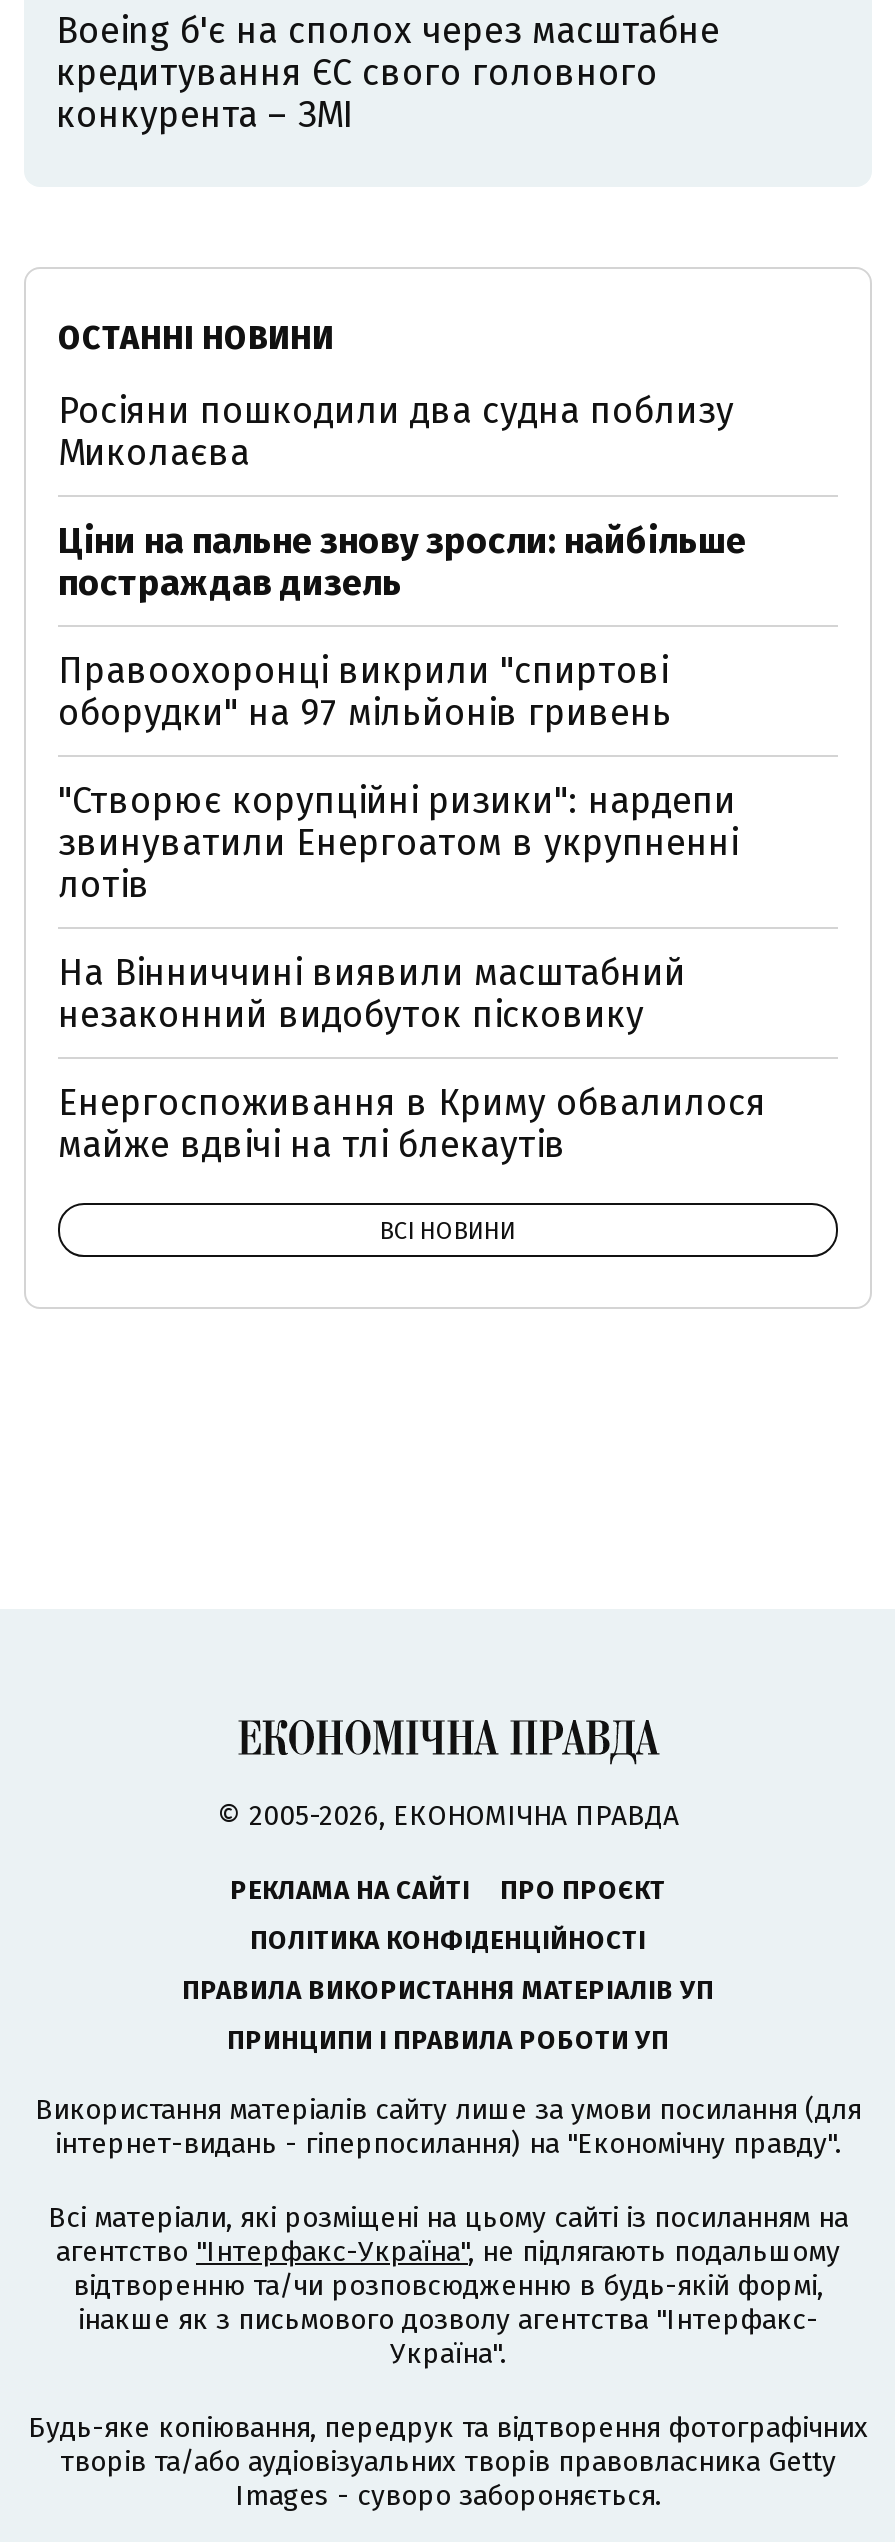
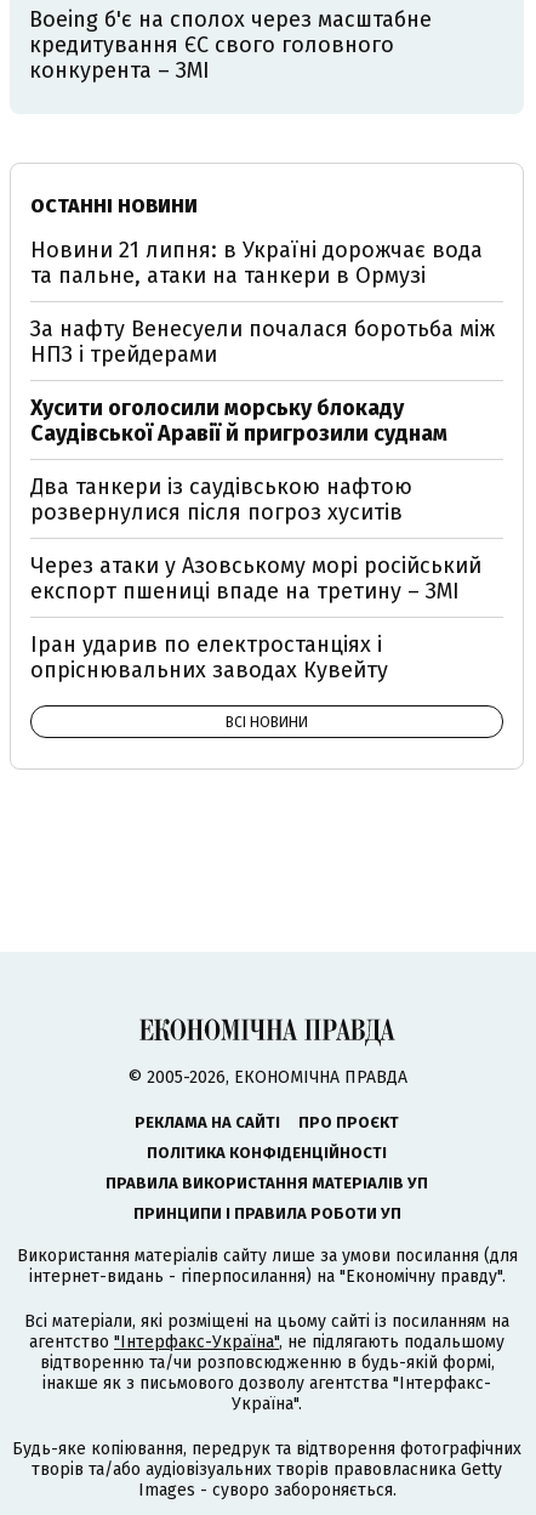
- Росіяни пошкодили два судна поблизу
- Миколаєва
+ Новини 21 липня: в Україні дорожчає вода
+ та пальне, атаки на танкери в Ормузі

- Ціни на пальне знову зросли: найбільше
- постраждав дизель
+ За нафту Венесуели почалася боротьба між
+ НПЗ і трейдерами

- Правоохоронці викрили "спиртові
- оборудки" на 97 мільйонів гривень
+ Хусити оголосили морську блокаду
+ Саудівської Аравії й пригрозили суднам

- "Створює корупційні ризики": нардепи
- звинуватили Енергоатом в укрупненні
- лотів
+ Два танкери із саудівською нафтою
+ розвернулися після погроз хуситів

- На Вінниччині виявили масштабний
- незаконний видобуток пісковику
+ Через атаки у Азовському морі російський
+ експорт пшениці впаде на третину – ЗМІ

- Енергоспоживання в Криму обвалилося
- майже вдвічі на тлі блекаутів
+ Іран ударив по електростанціях і
+ опріснювальних заводах Кувейту
